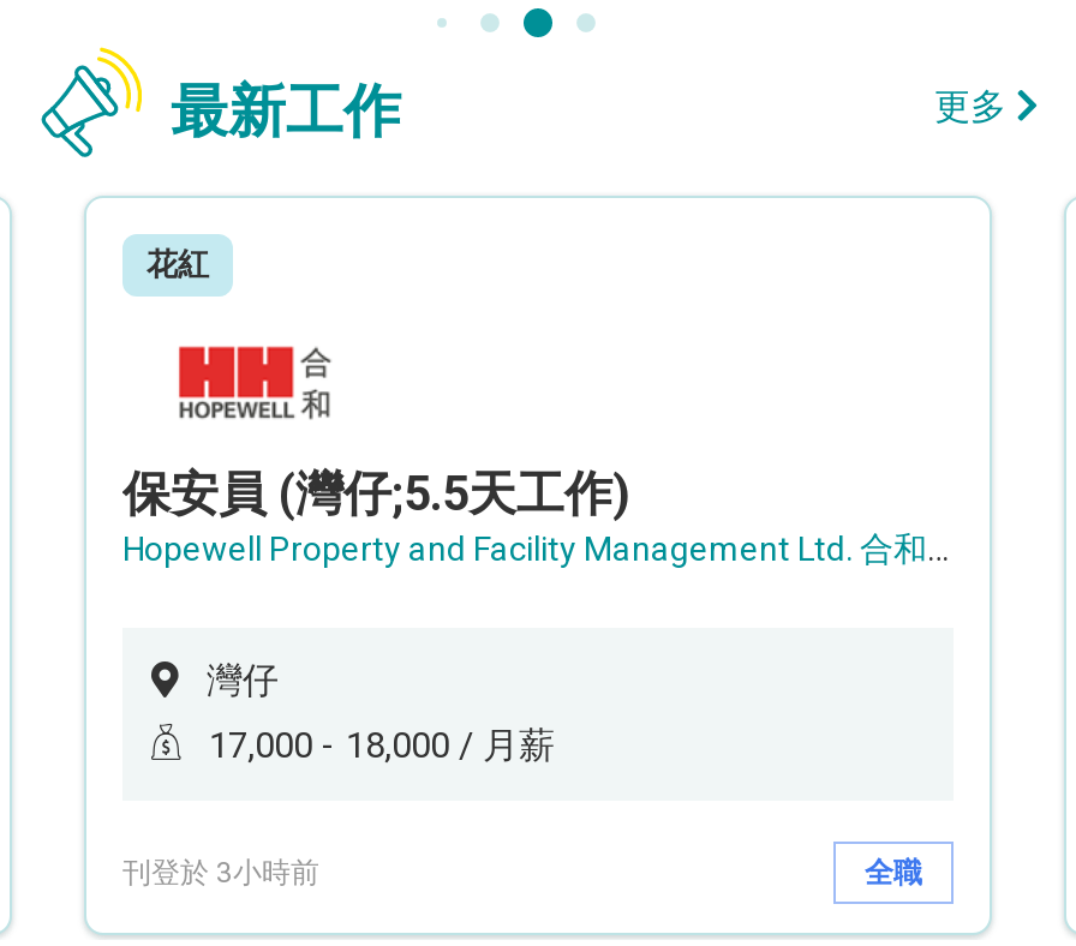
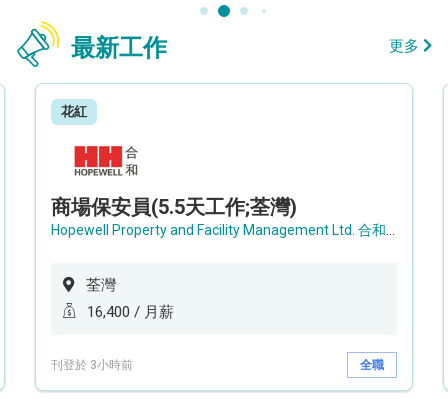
- 保安員 (灣仔;5.5天工作)
+ 商場保安員(5.5天工作;荃灣)

- 灣仔
+ 荃灣

- 17,000 - 18,000 / 月薪
+ 16,400 / 月薪
